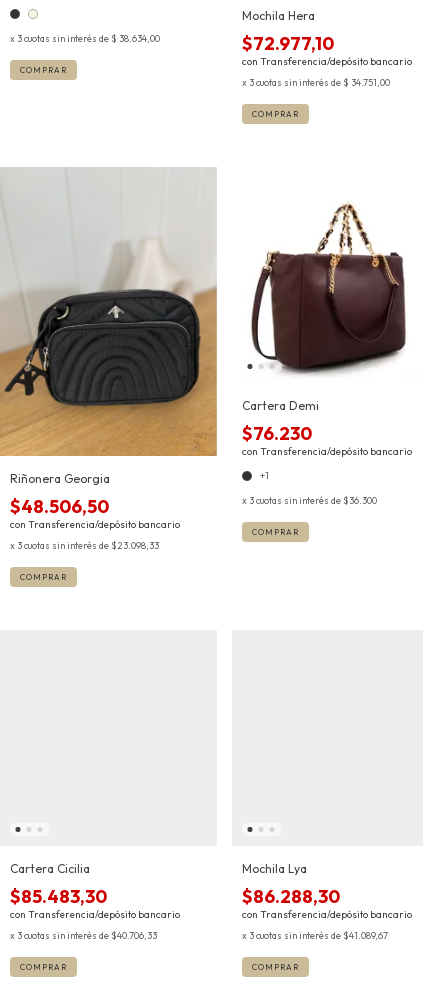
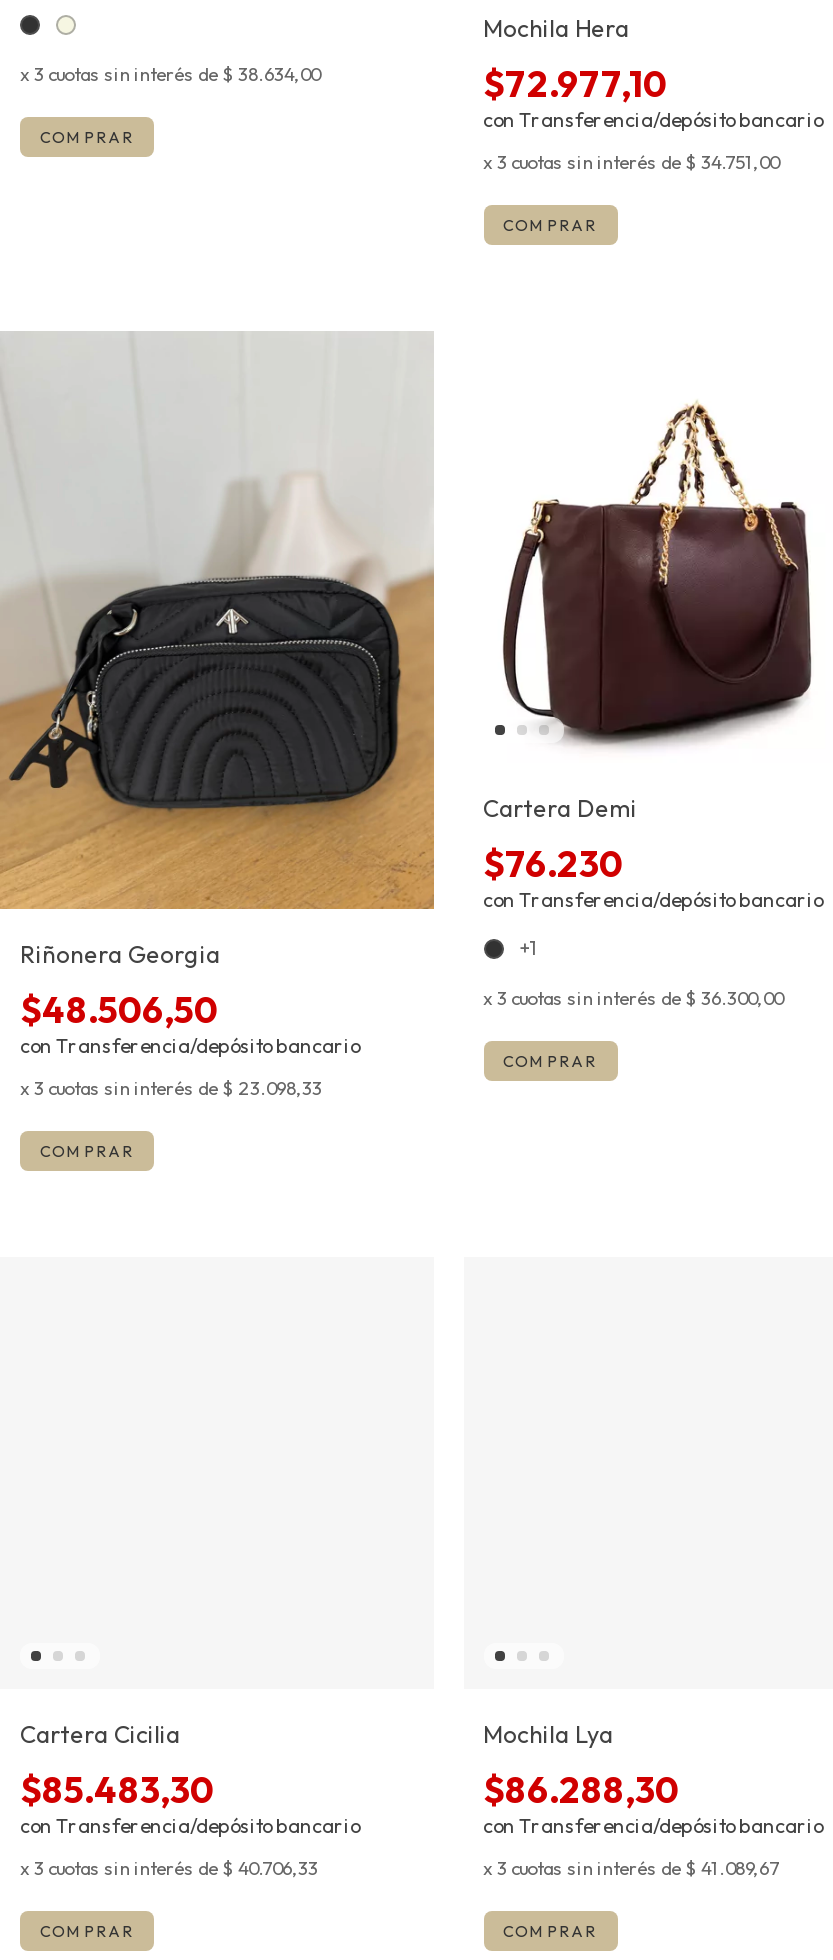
- 3 cuotas sin interés de $36.300
+ 3 cuotas sin interés de $ 36.300,00
